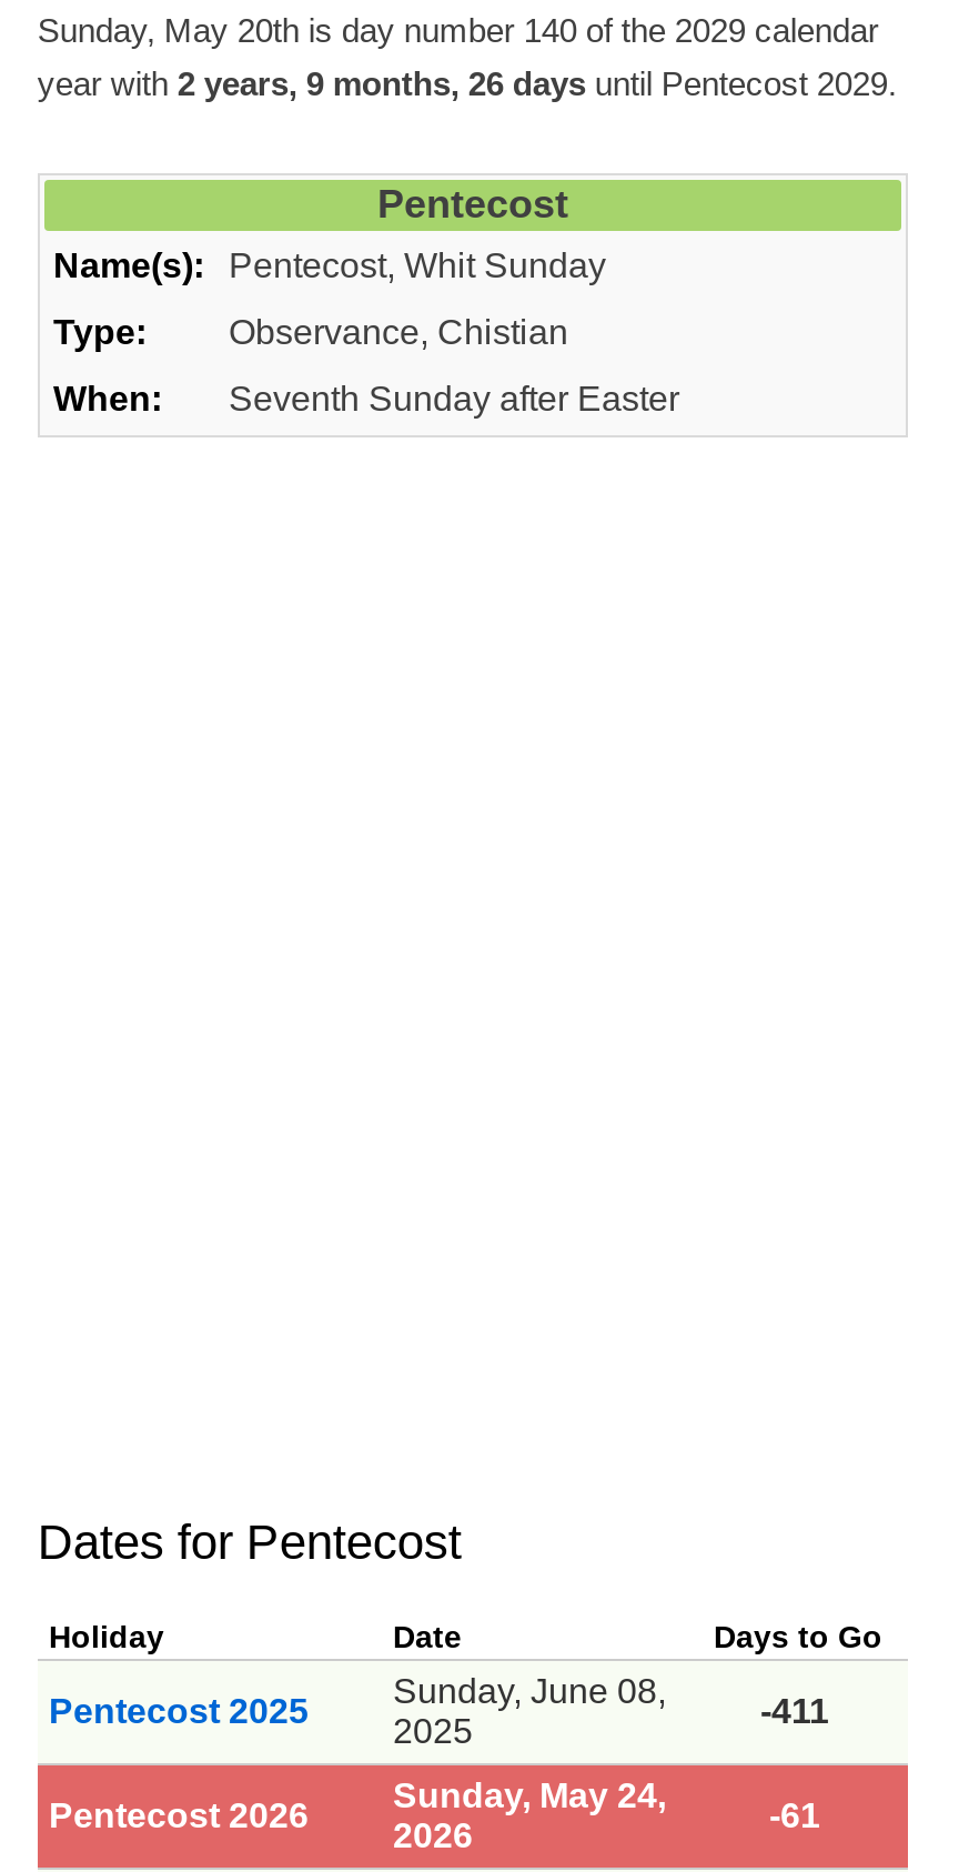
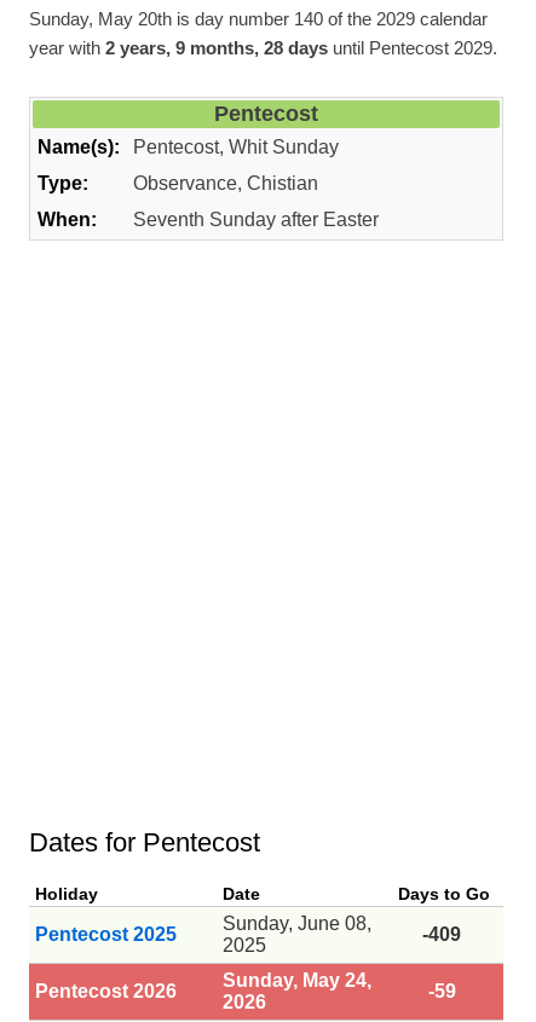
- year with 2 years, 9 months, 26 days until Pentecost 2029.
+ year with 2 years, 9 months, 28 days until Pentecost 2029.

- -411
+ -409

- -61
+ -59
